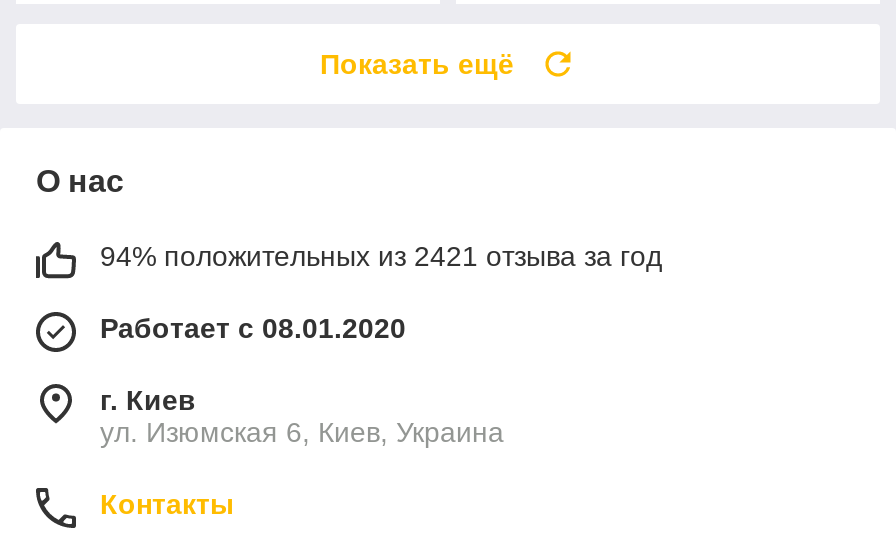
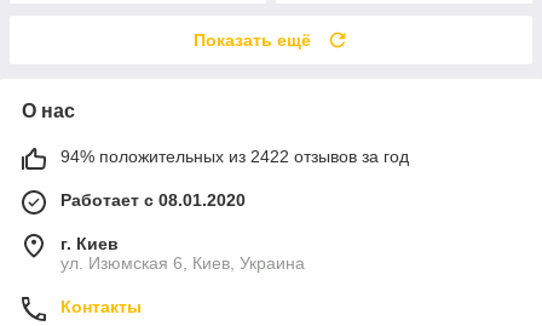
- 94% положительных из 2421 отзыва за год
+ 94% положительных из 2422 отзывов за год
